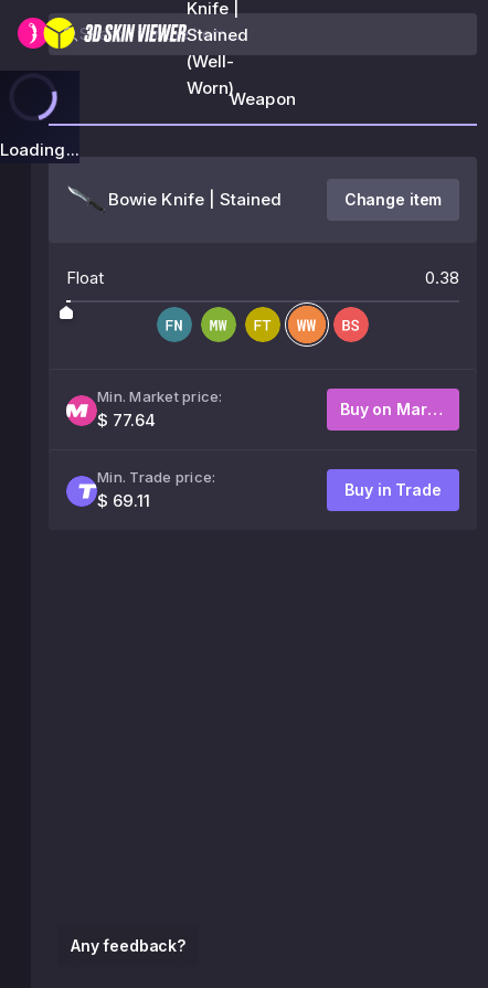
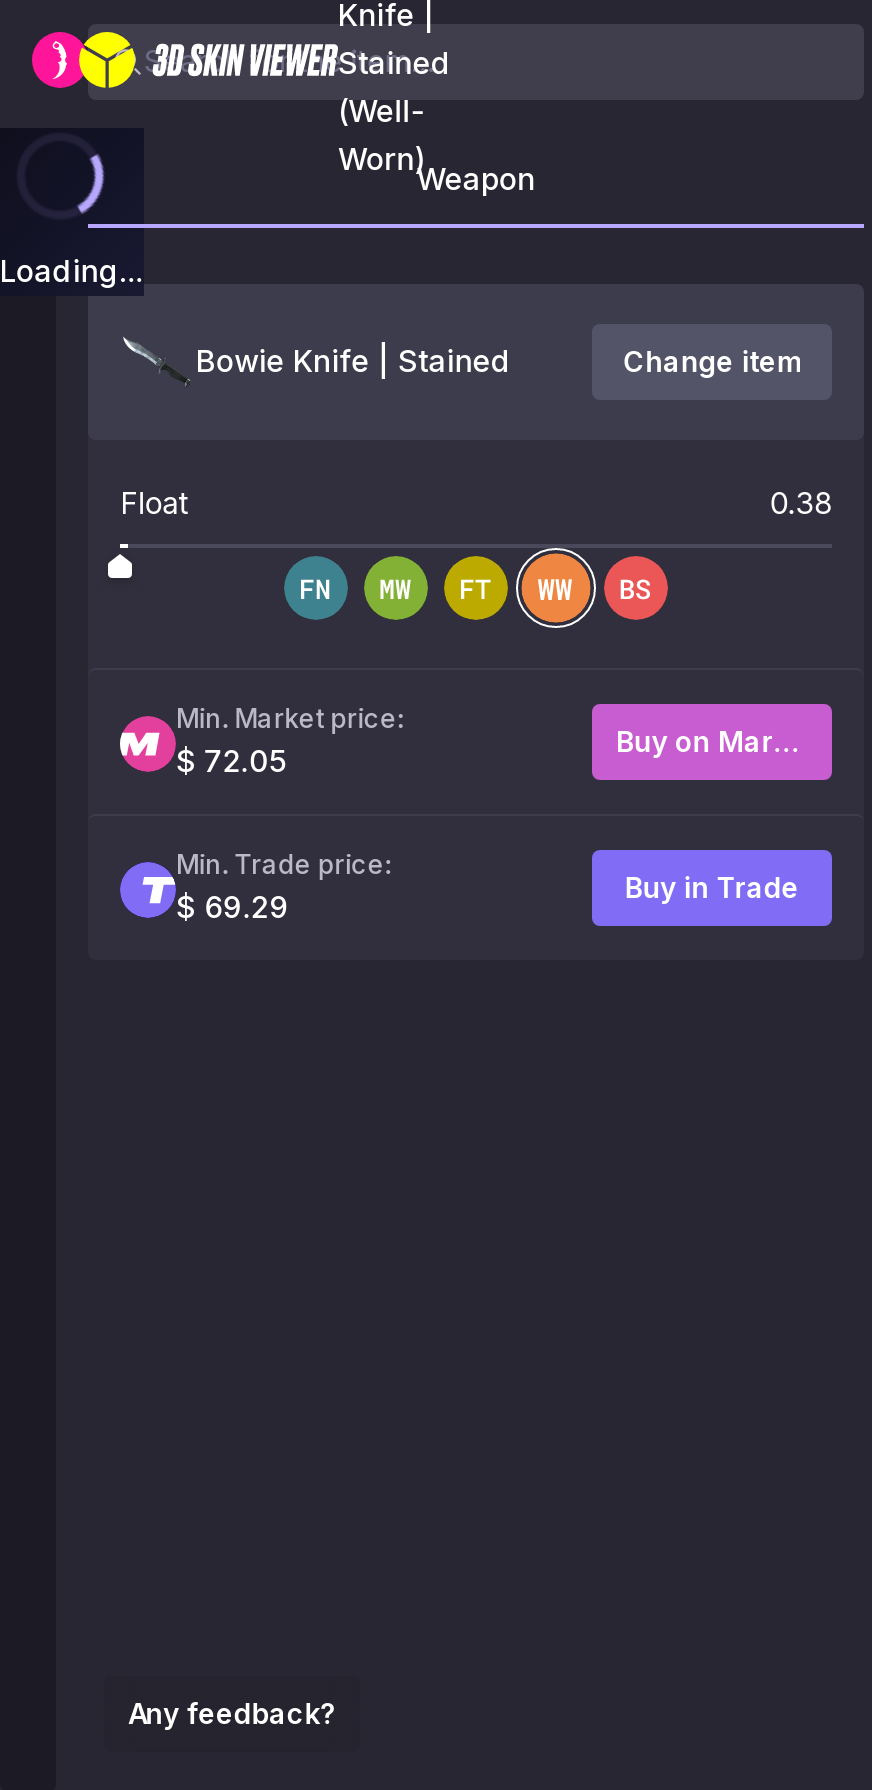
- $ 77.64
+ $ 72.05

- $ 69.11
+ $ 69.29
